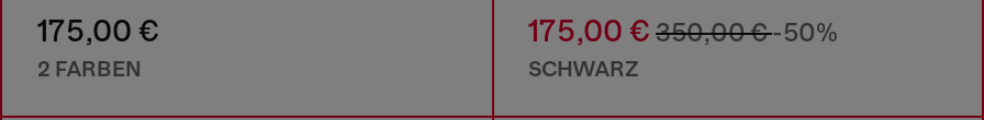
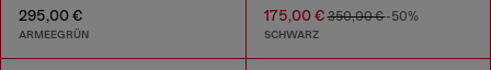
- 175,00 €
- 2 FARBEN
+ 295,00 €
+ ARMEEGRÜN
